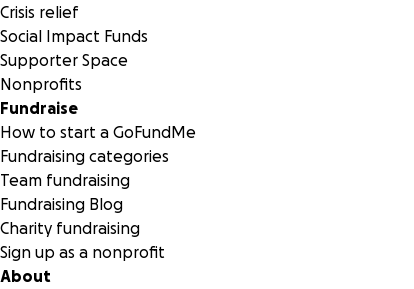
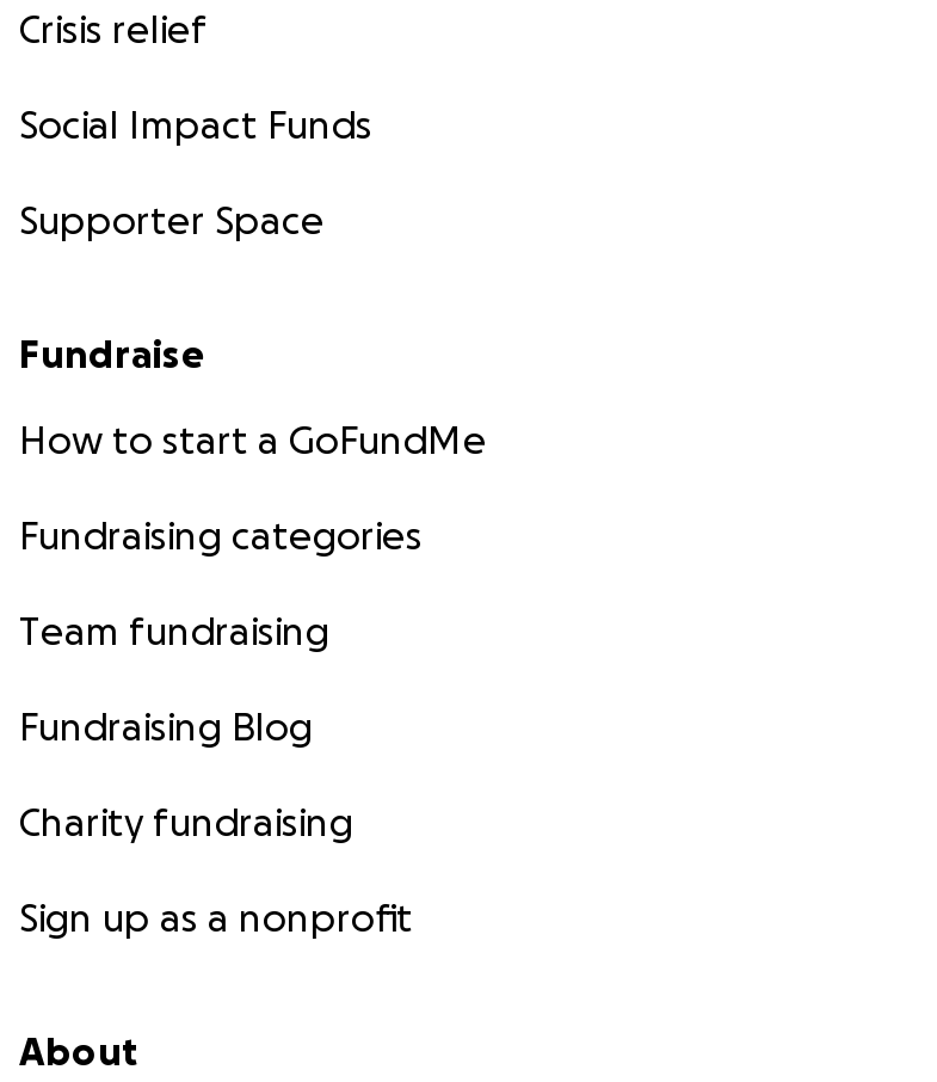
- Nonprofits
